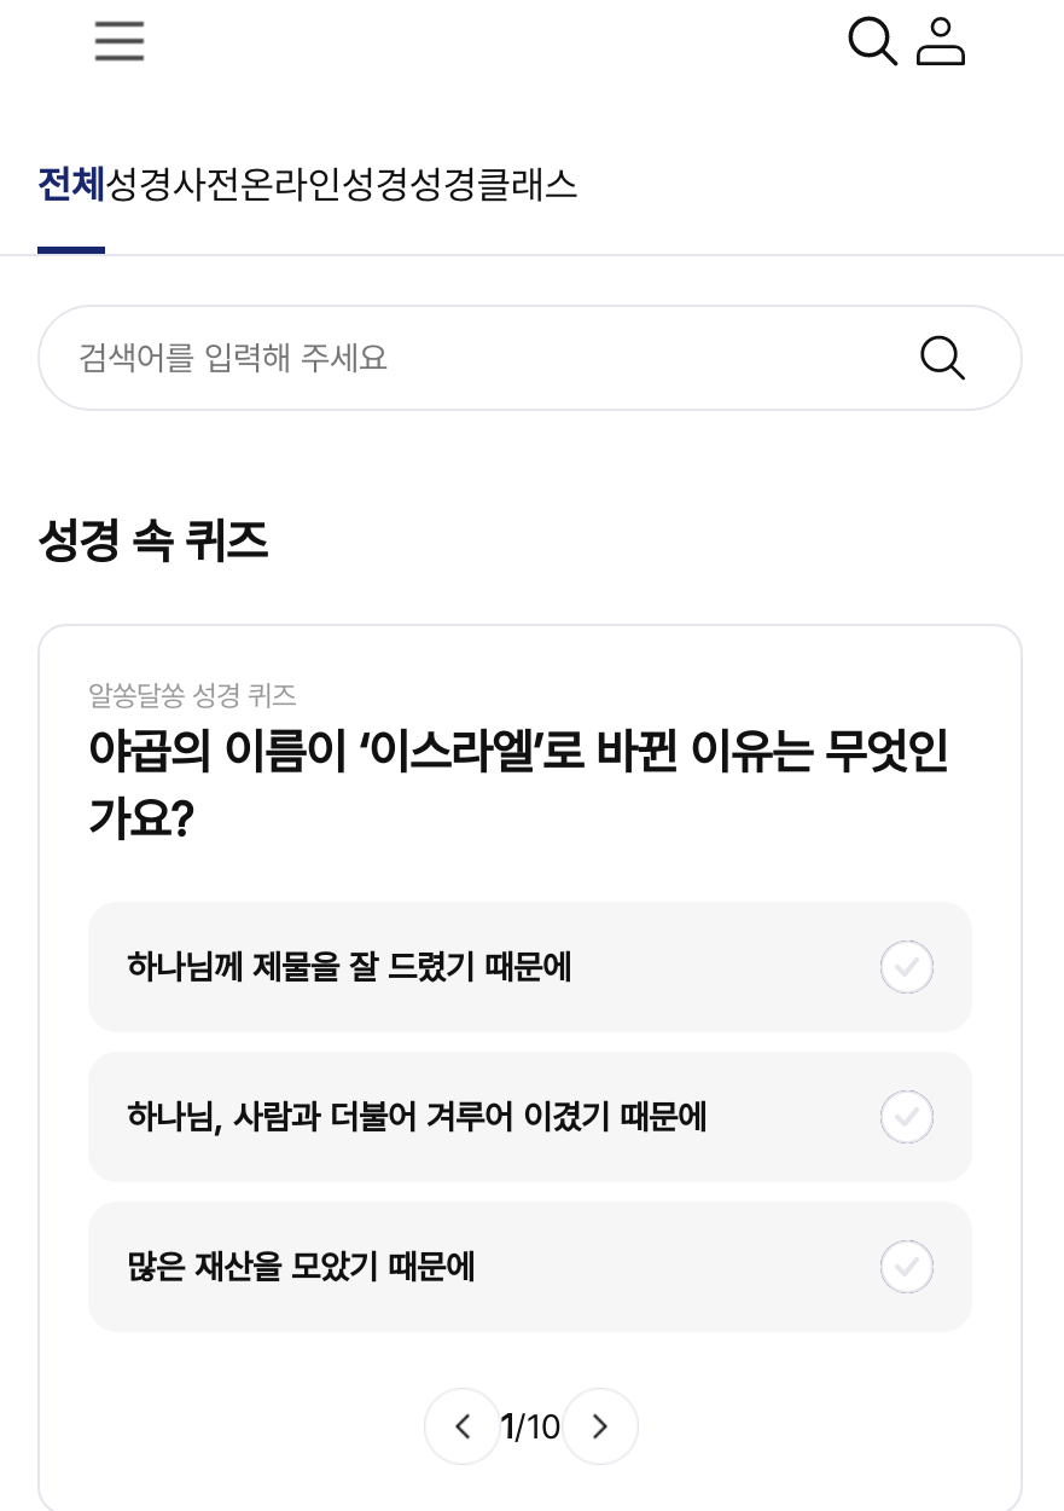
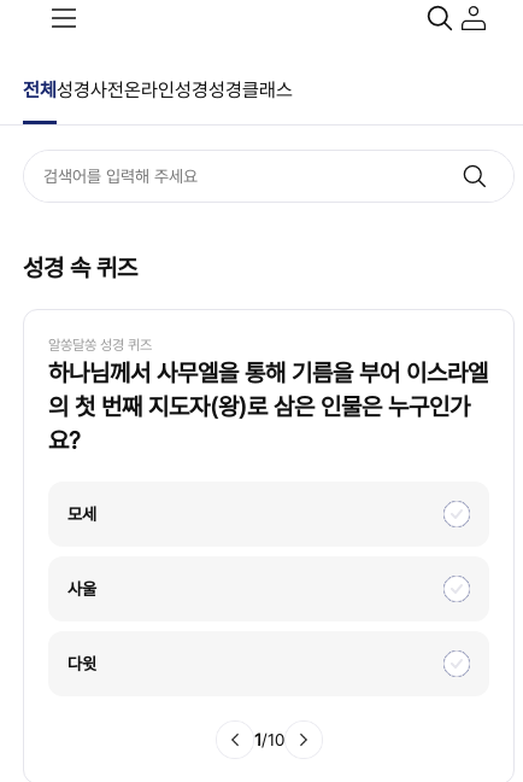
- 야곱의 이름이 ‘이스라엘’로 바뀐 이유는 무엇인
- 가요?
+ 하나님께서 사무엘을 통해 기름을 부어 이스라엘
+ 의 첫 번째 지도자(왕)로 삼은 인물은 누구인가
+ 요?

- 하나님께 제물을 잘 드렸기 때문에
+ 모세

- 하나님, 사람과 더불어 겨루어 이겼기 때문에
+ 사울

- 많은 재산을 모았기 때문에
+ 다윗
